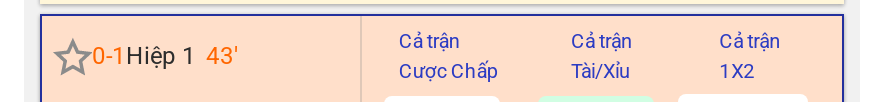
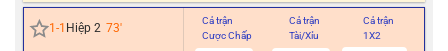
- 0-1 Hiệp 1 43
+ 1-1 Hiệp 2 73
